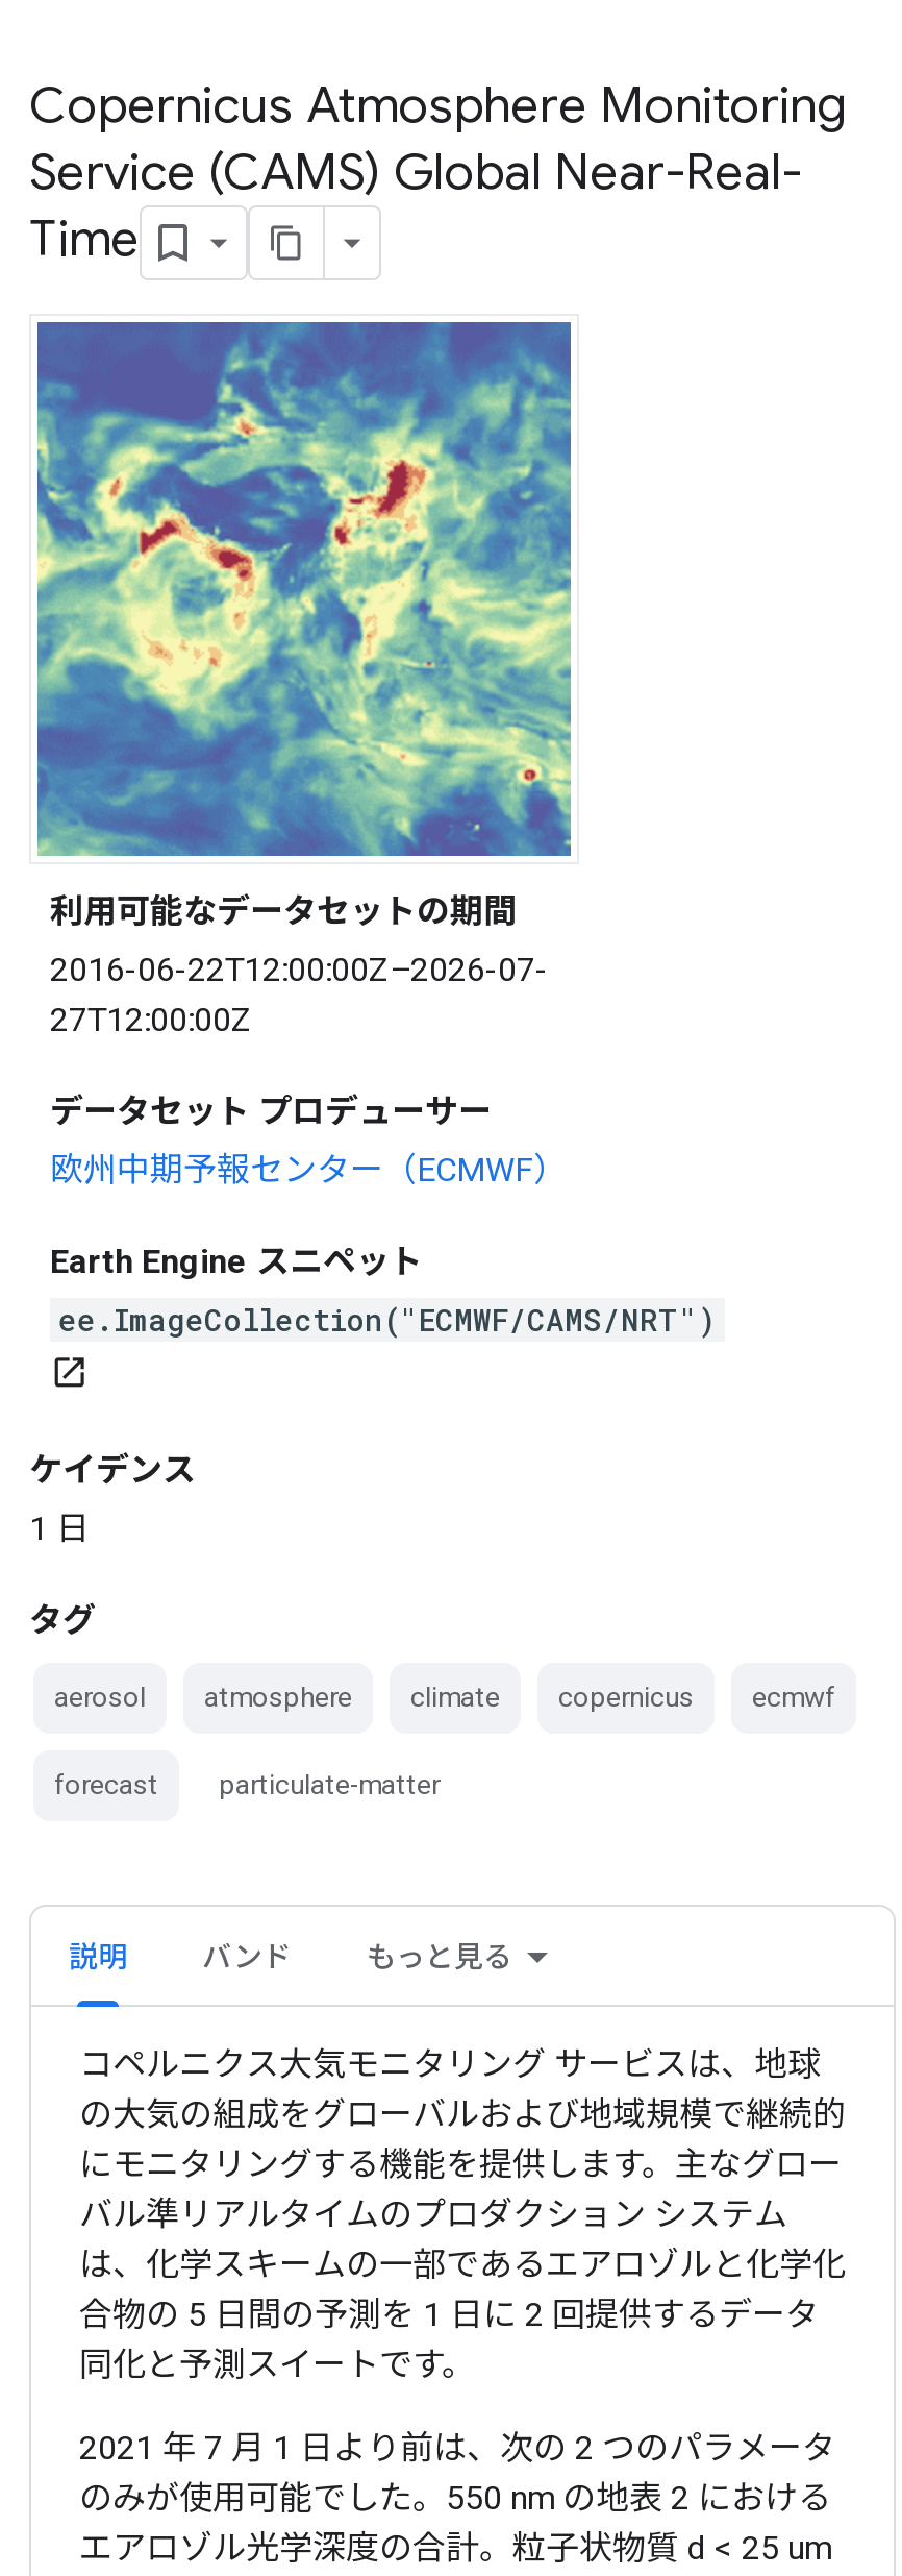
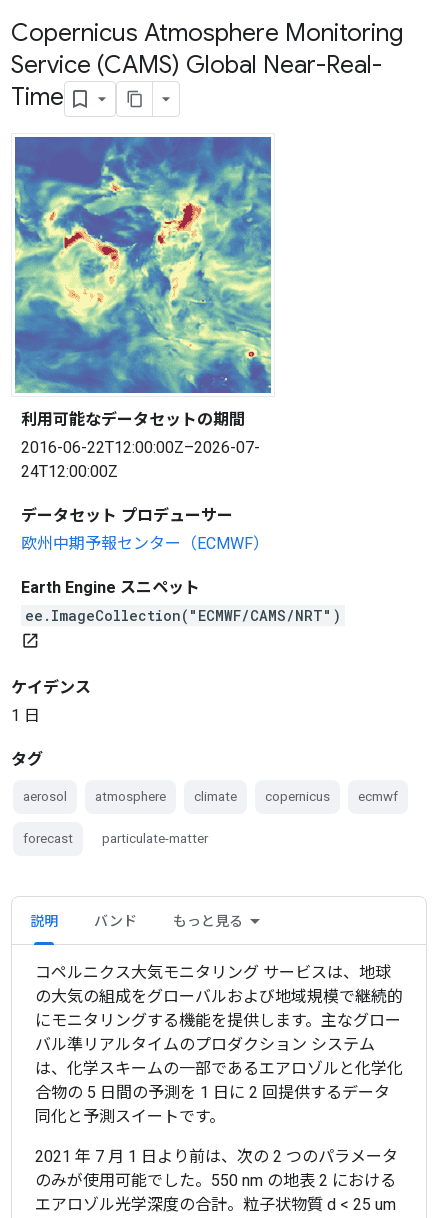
- 27T12:00:00Z
+ 24T12:00:00Z
